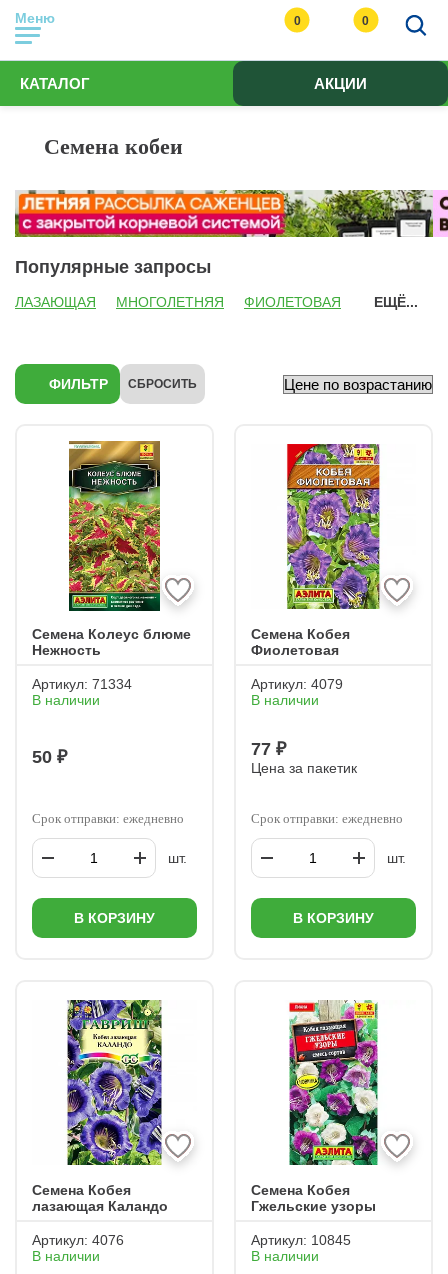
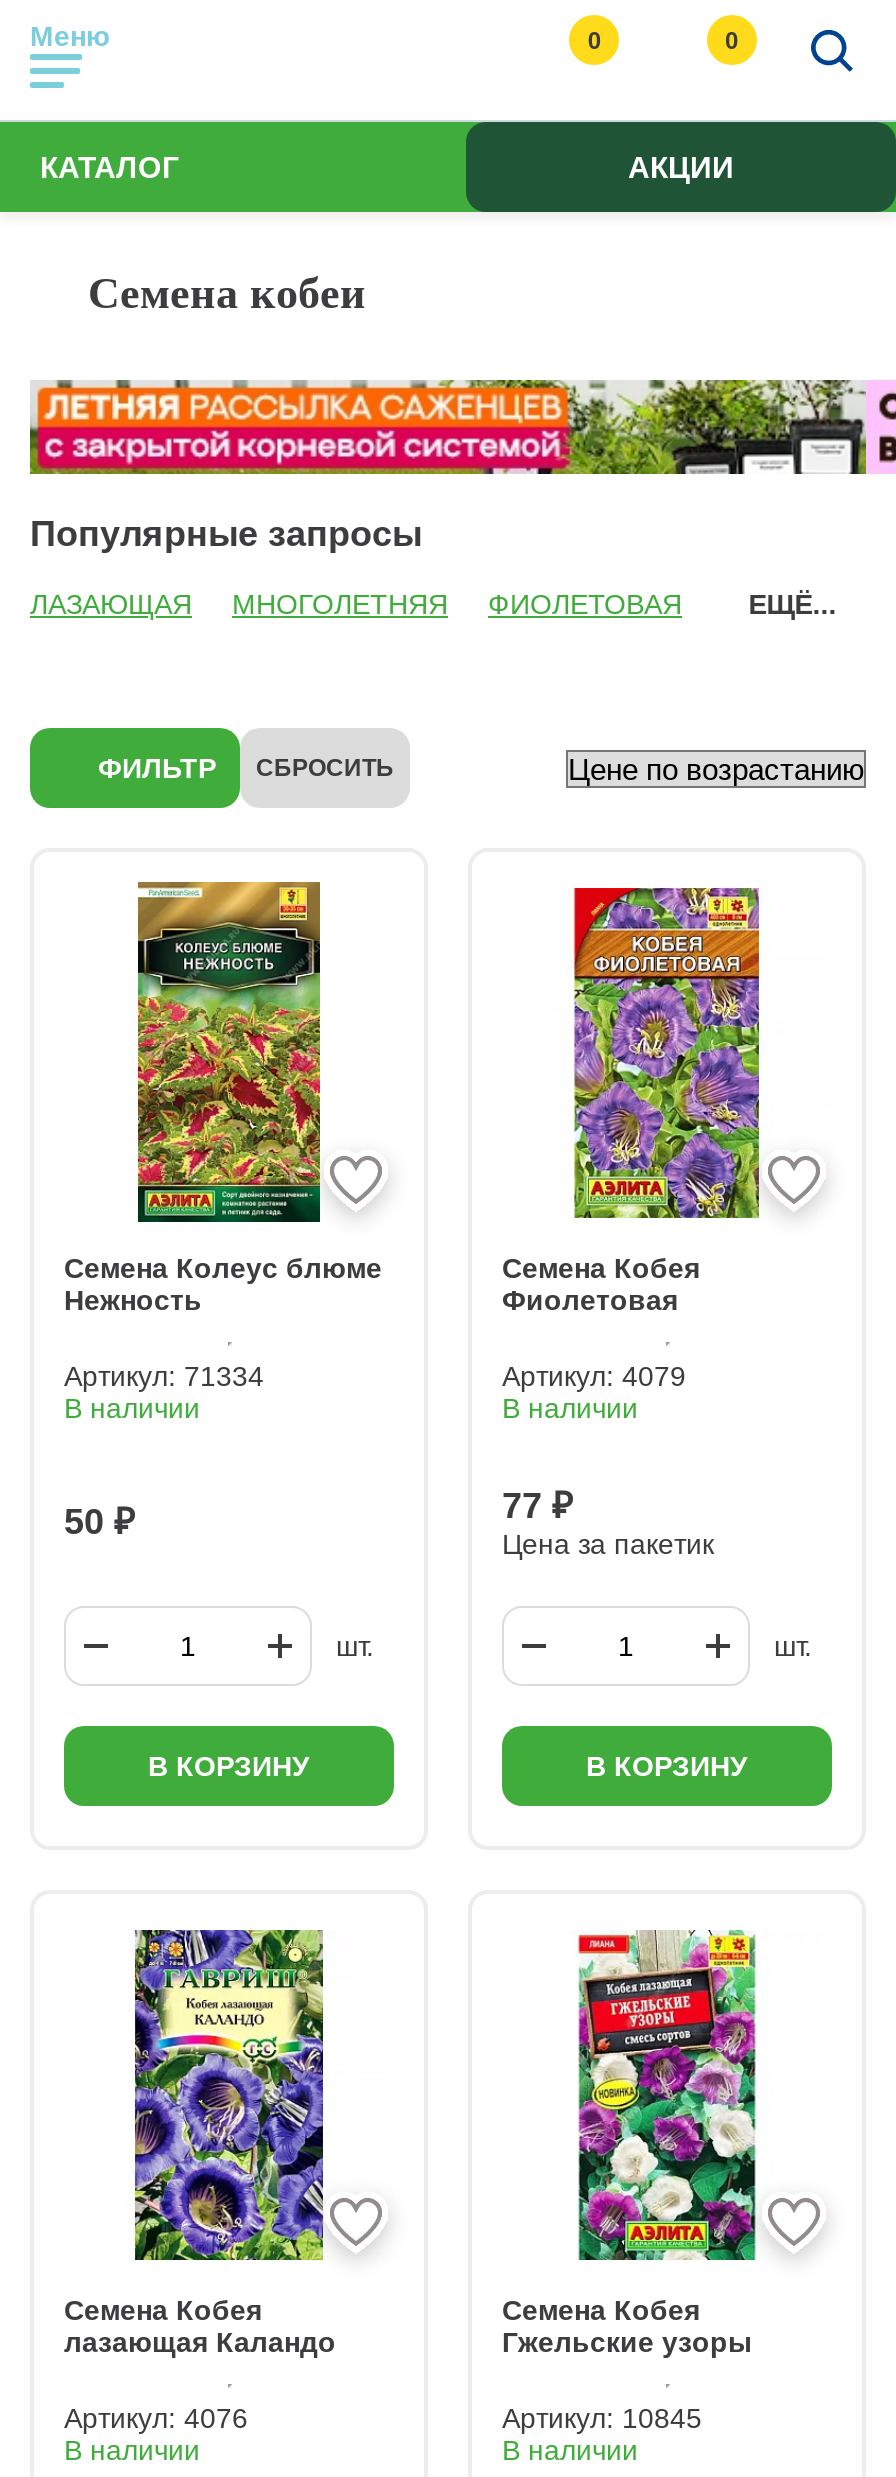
- Срок отправки: ежедневно

- Срок отправки: ежедневно
